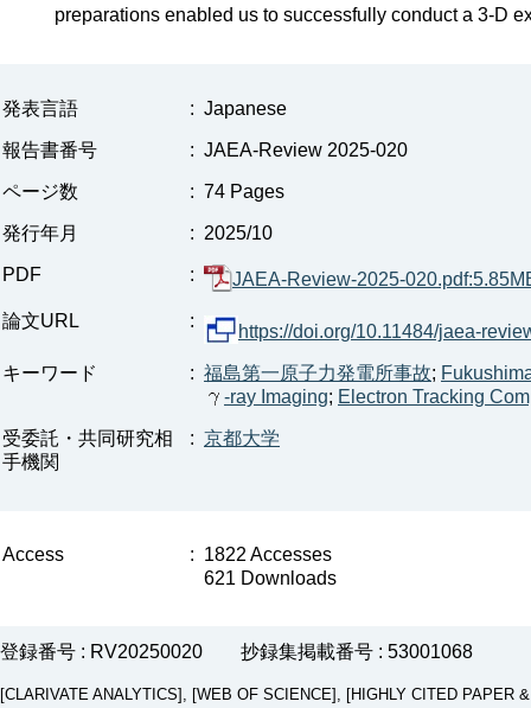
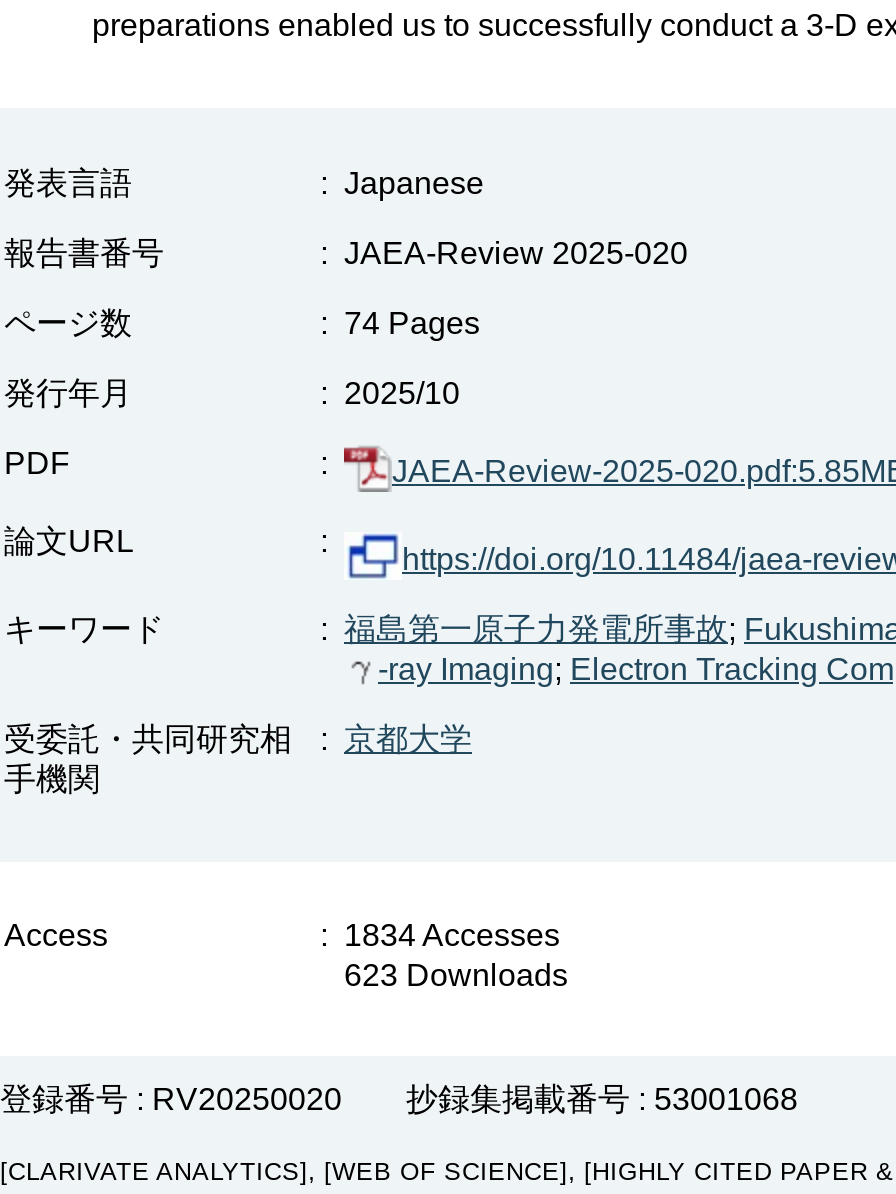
- : 1822 Accesses
+ : 1834 Accesses

- 621 Downloads
+ 623 Downloads
